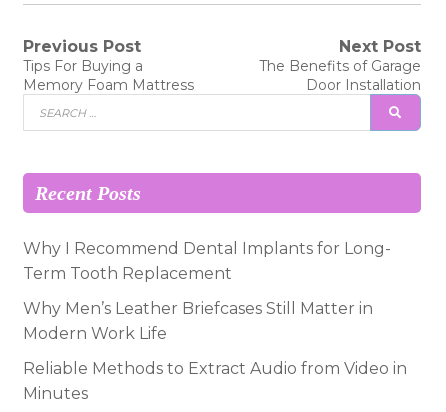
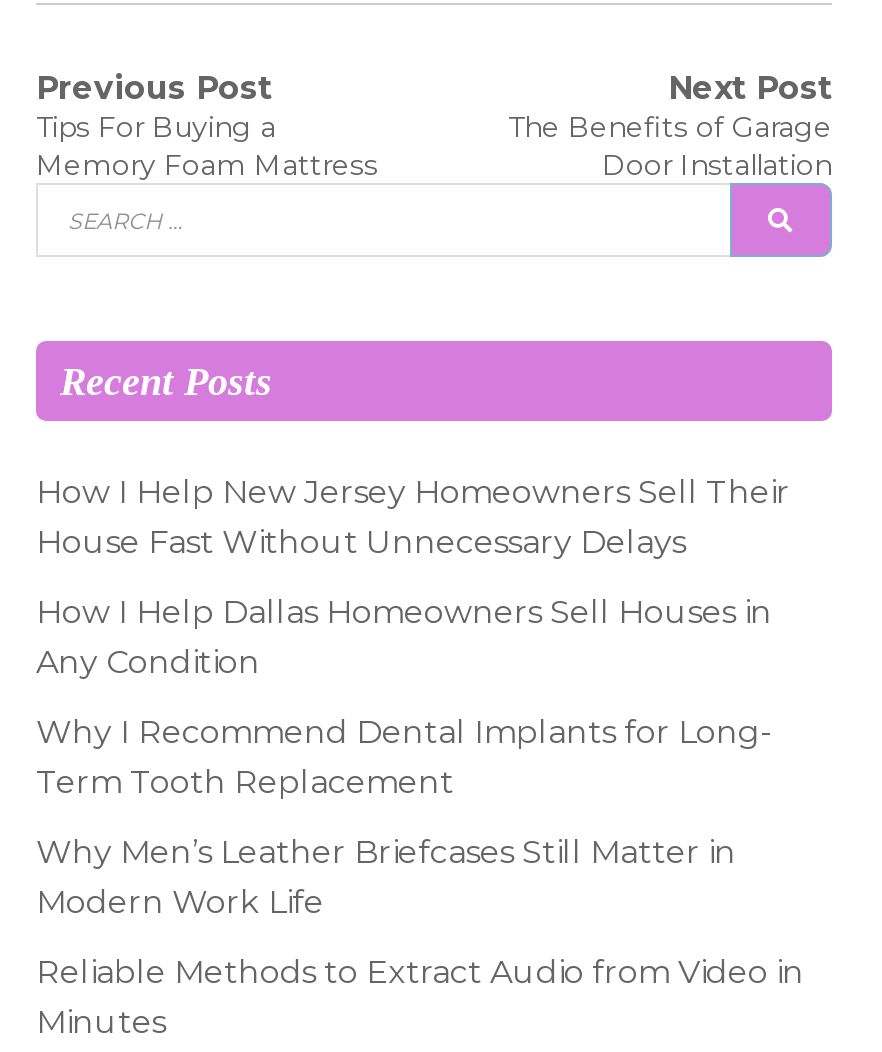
+ How I Help New Jersey Homeowners Sell Their
+ House Fast Without Unnecessary Delays
+ How I Help Dallas Homeowners Sell Houses in
+ Any Condition
